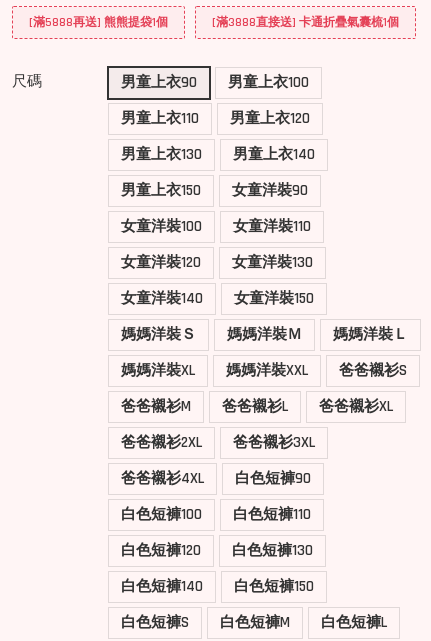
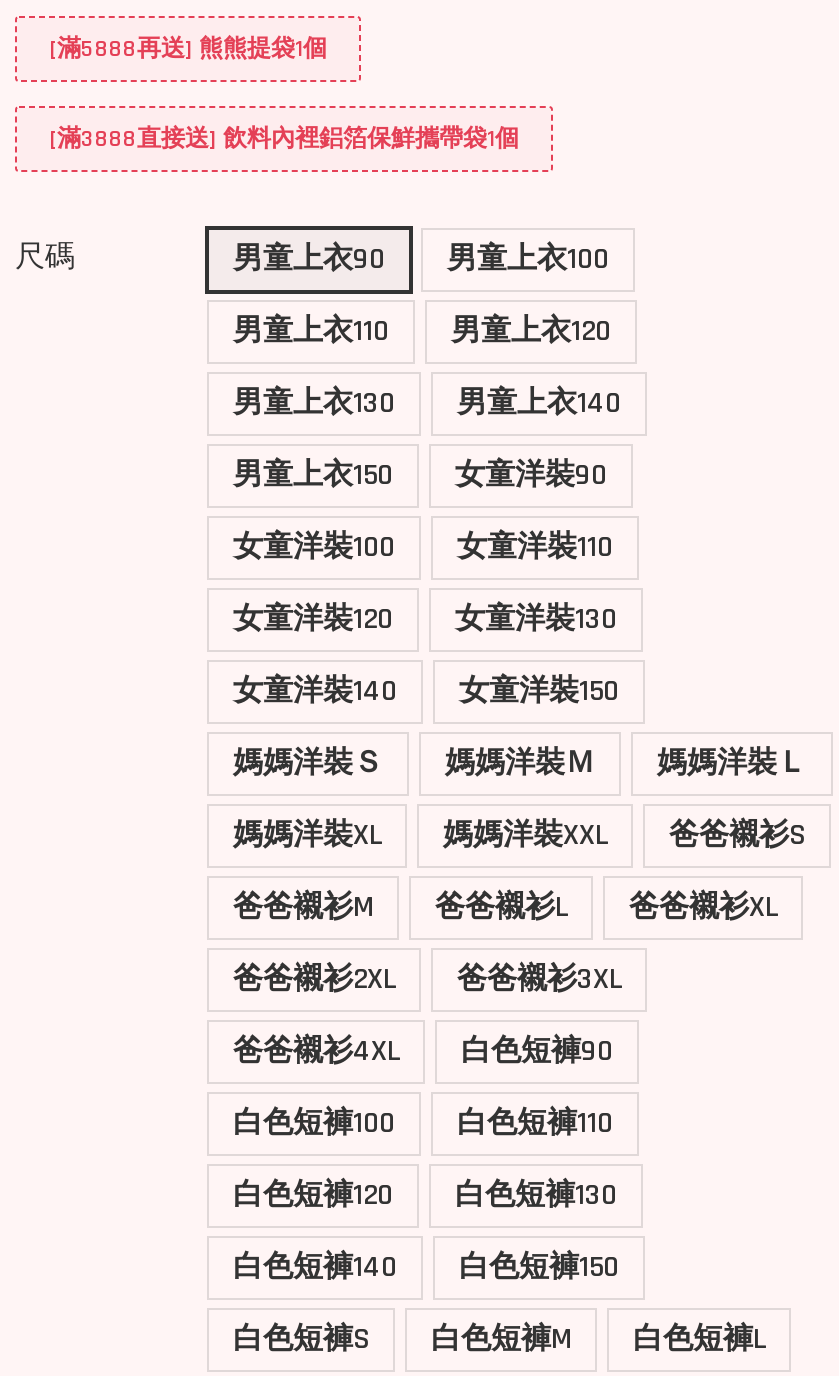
- [滿3888直接送] 卡通折疊氣囊梳1個
+ [滿3888直接送] 飲料內裡鋁箔保鮮攜帶袋1個
